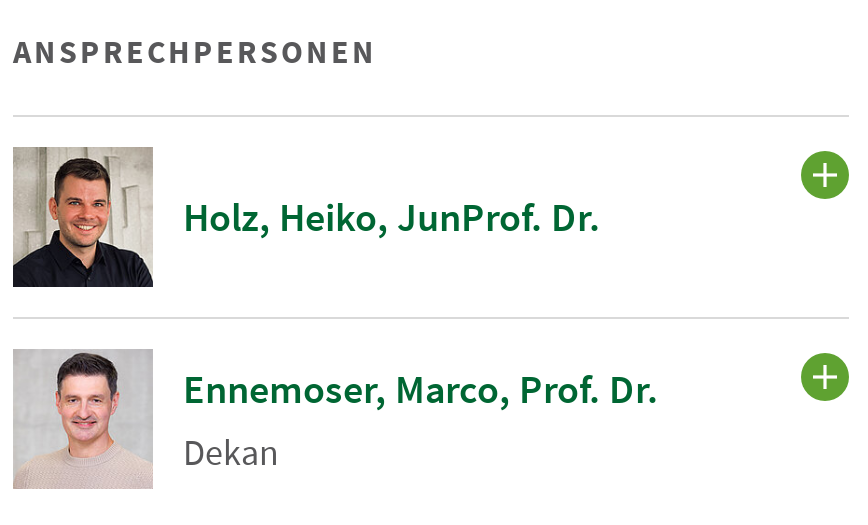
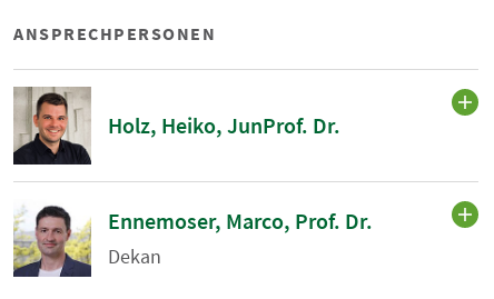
- [image]
+ [image]
